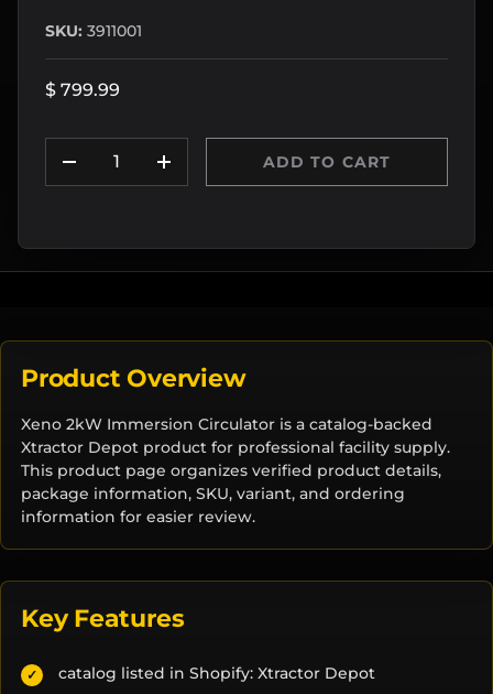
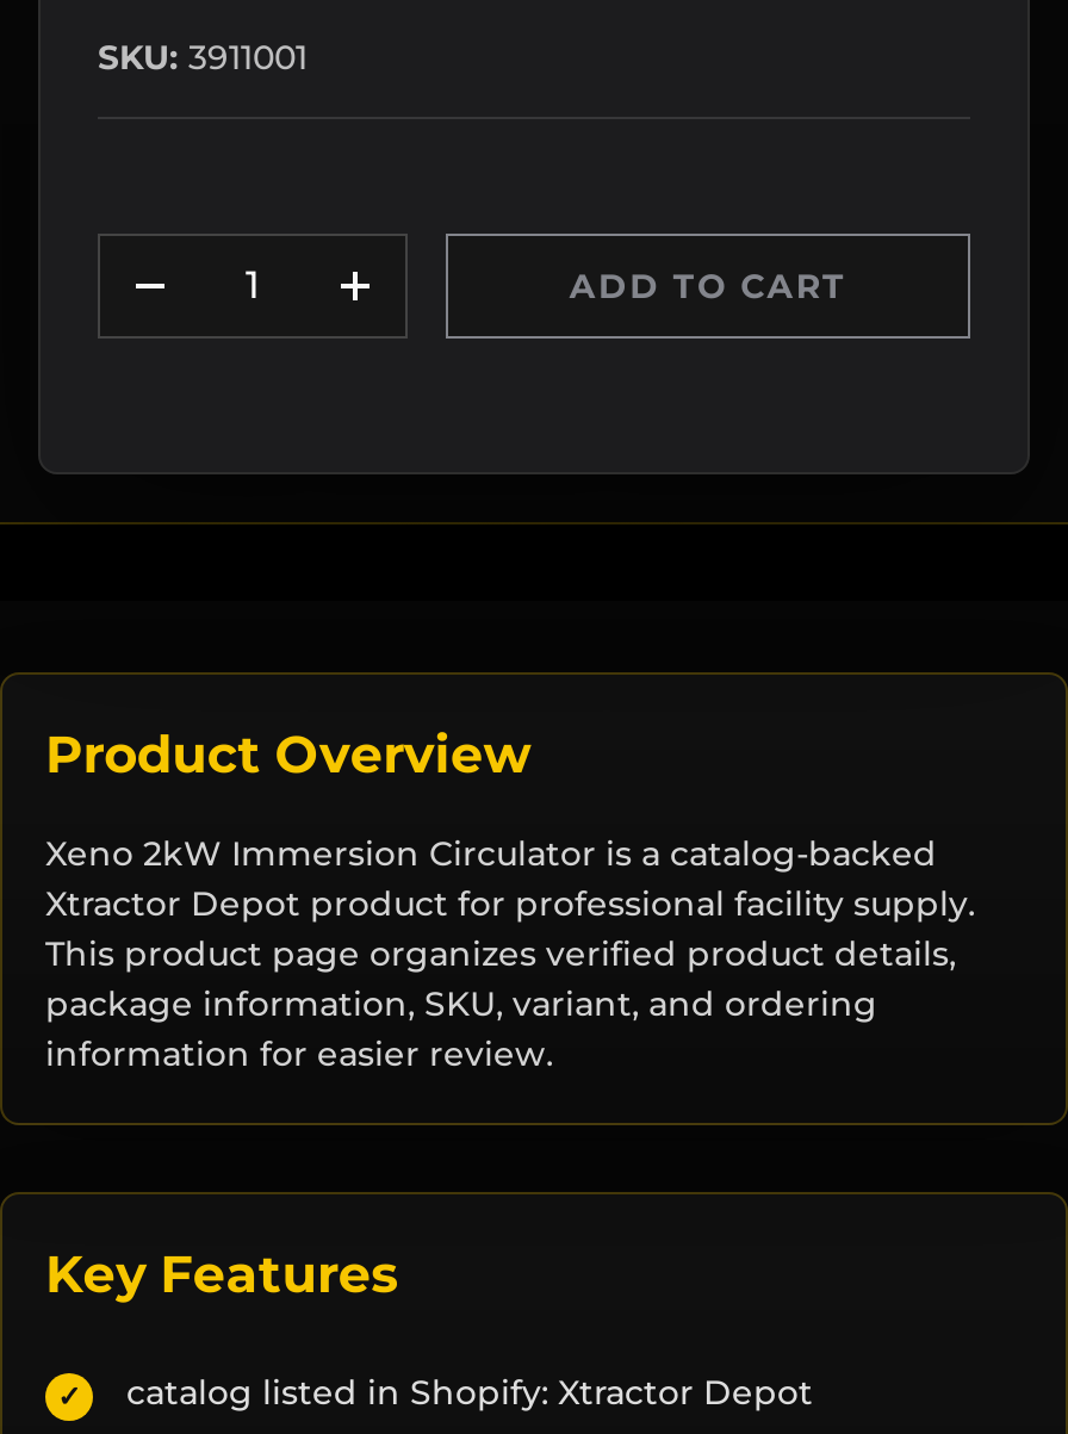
- $ 799.99
